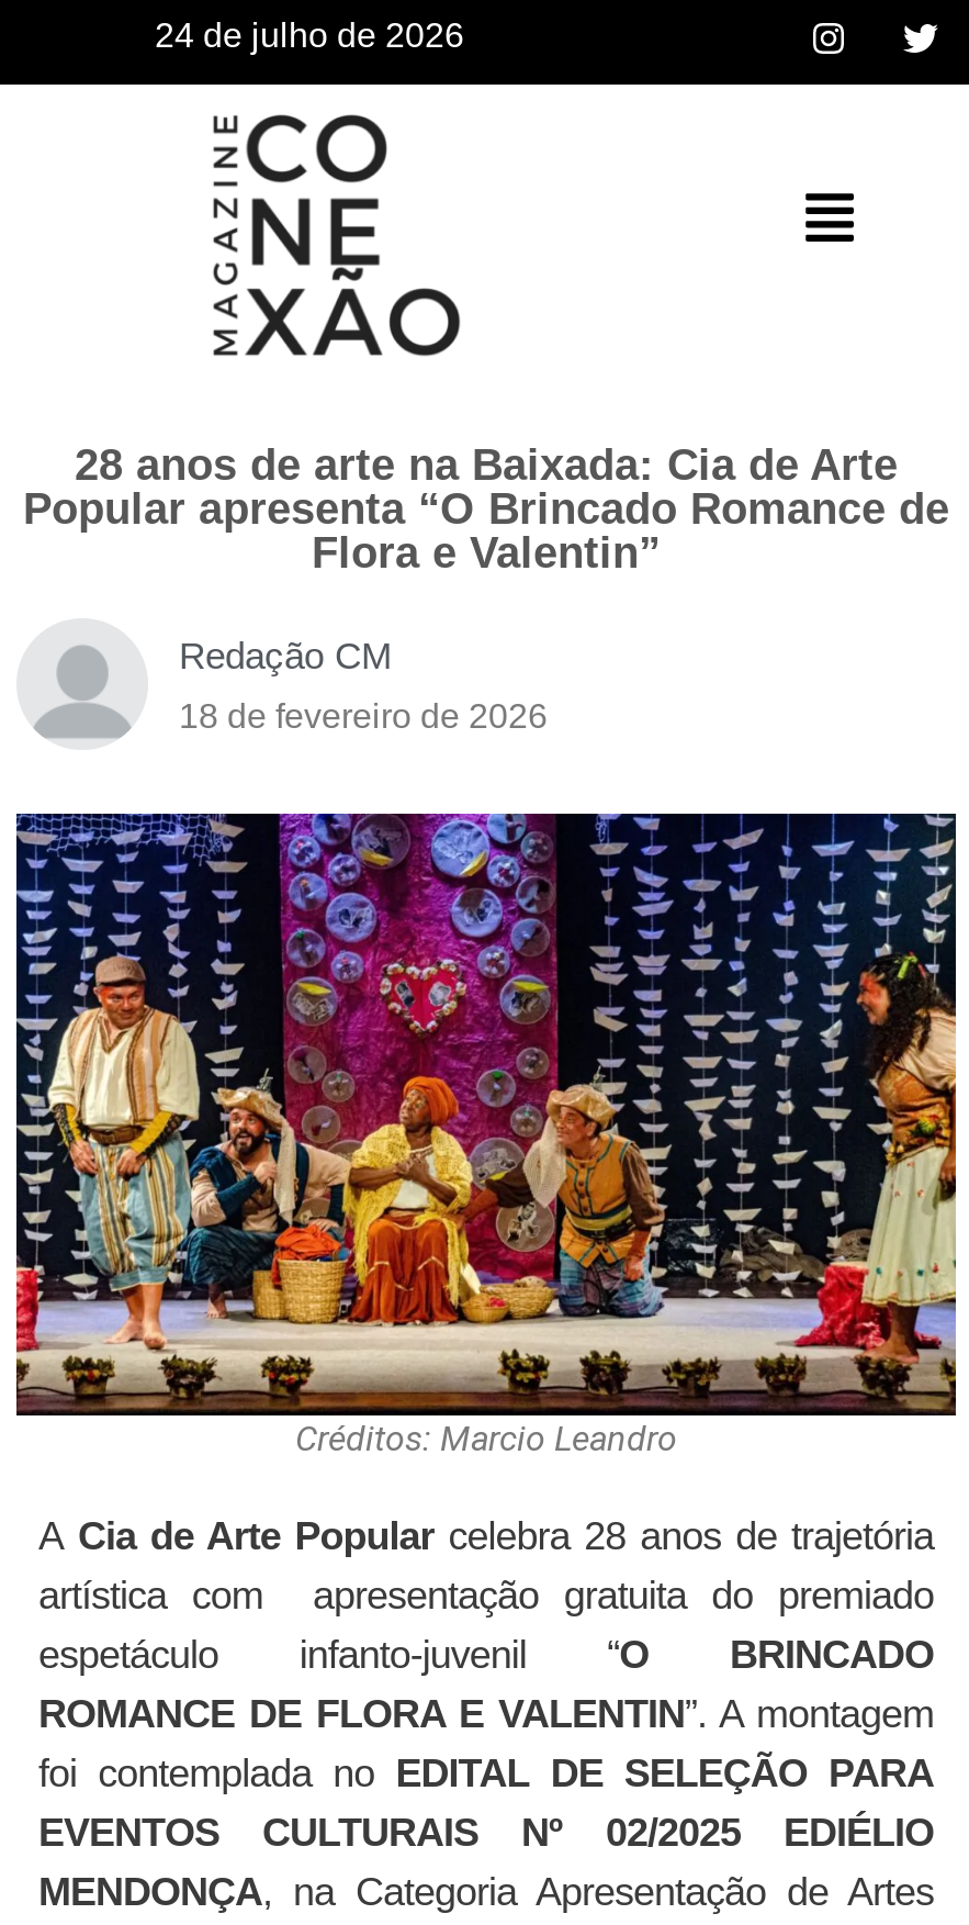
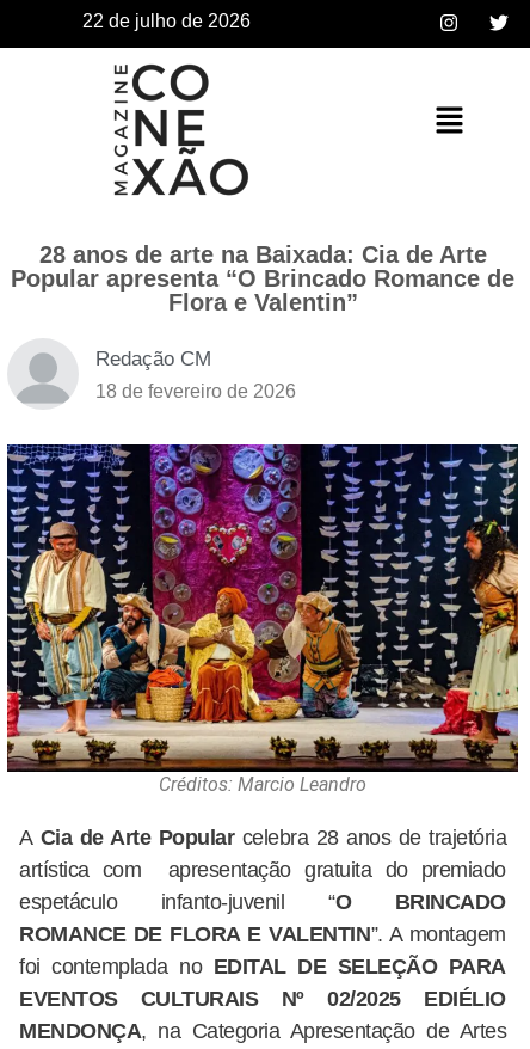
- 24 de julho de 2026
+ 22 de julho de 2026
